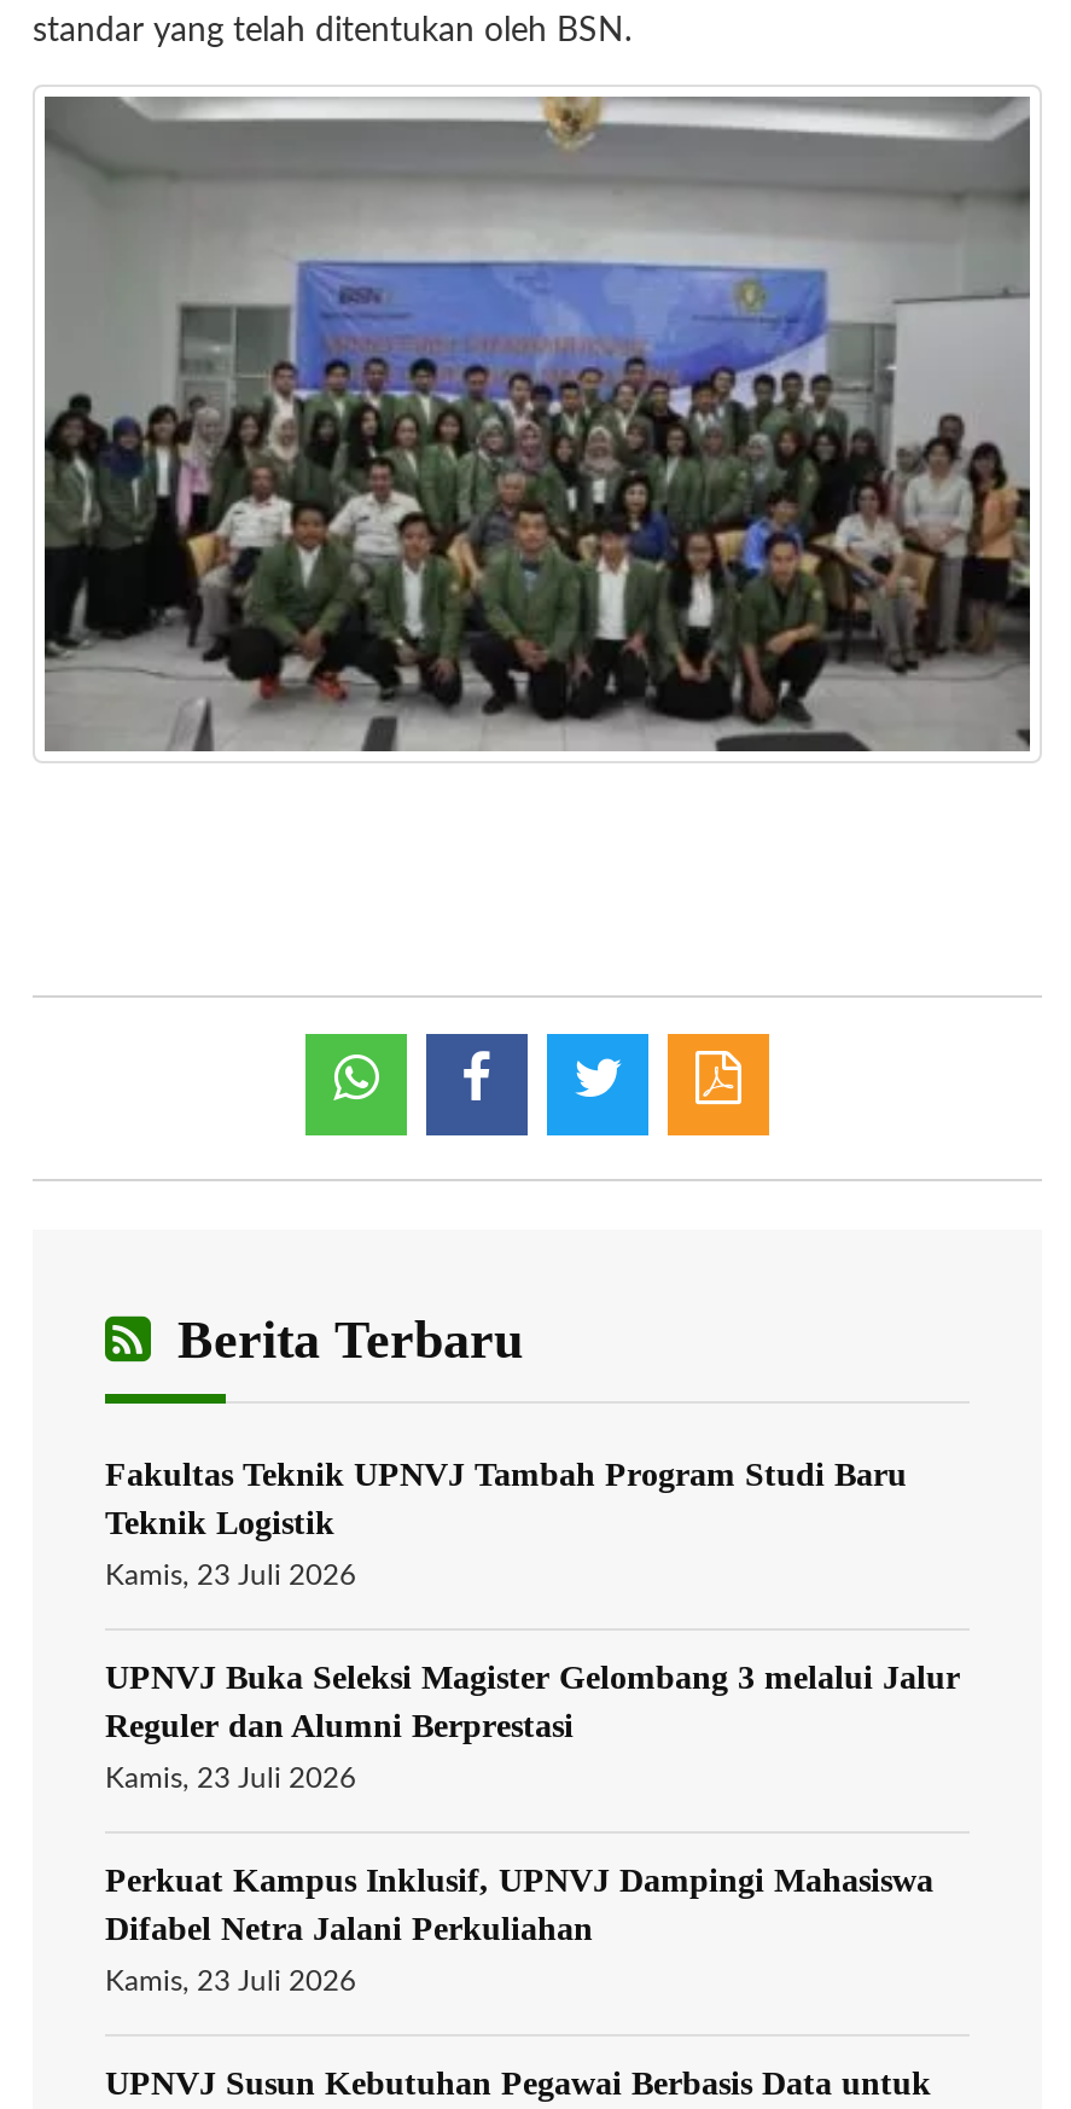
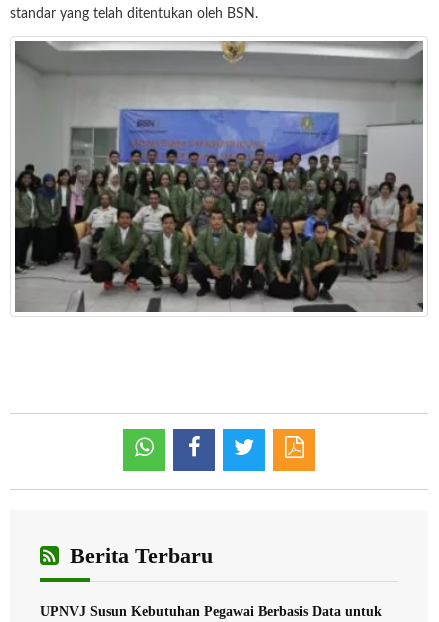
- Fakultas Teknik UPNVJ Tambah Program Studi Baru
- Teknik Logistik
- Kamis, 23 Juli 2026
- UPNVJ Buka Seleksi Magister Gelombang 3 melalui Jalur
- Reguler dan Alumni Berprestasi
- Kamis, 23 Juli 2026
- Perkuat Kampus Inklusif, UPNVJ Dampingi Mahasiswa
- Difabel Netra Jalani Perkuliahan
- Kamis, 23 Juli 2026
